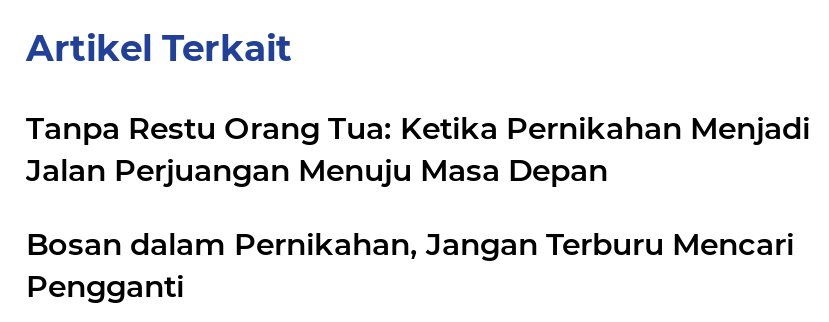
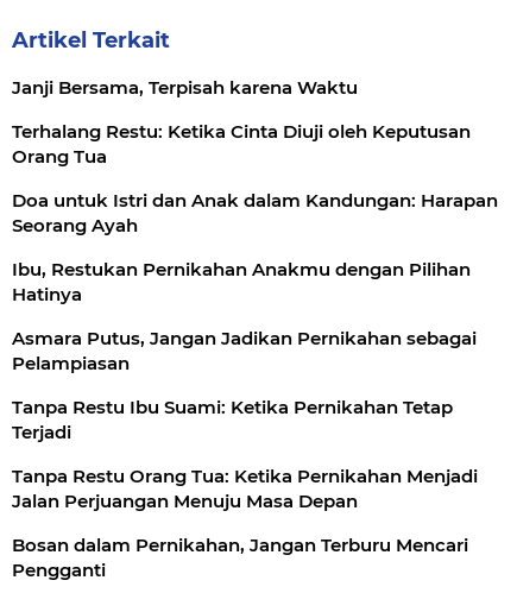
+ Janji Bersama, Terpisah karena Waktu
+ Terhalang Restu: Ketika Cinta Diuji oleh Keputusan
+ Orang Tua
+ Doa untuk Istri dan Anak dalam Kandungan: Harapan
+ Seorang Ayah
+ Ibu, Restukan Pernikahan Anakmu dengan Pilihan
+ Hatinya
+ Asmara Putus, Jangan Jadikan Pernikahan sebagai
+ Pelampiasan
+ Tanpa Restu Ibu Suami: Ketika Pernikahan Tetap
+ Terjadi
